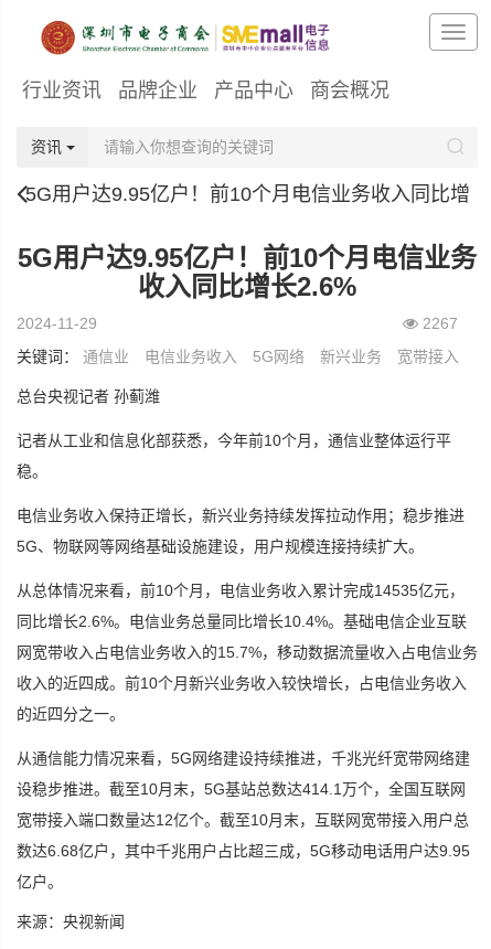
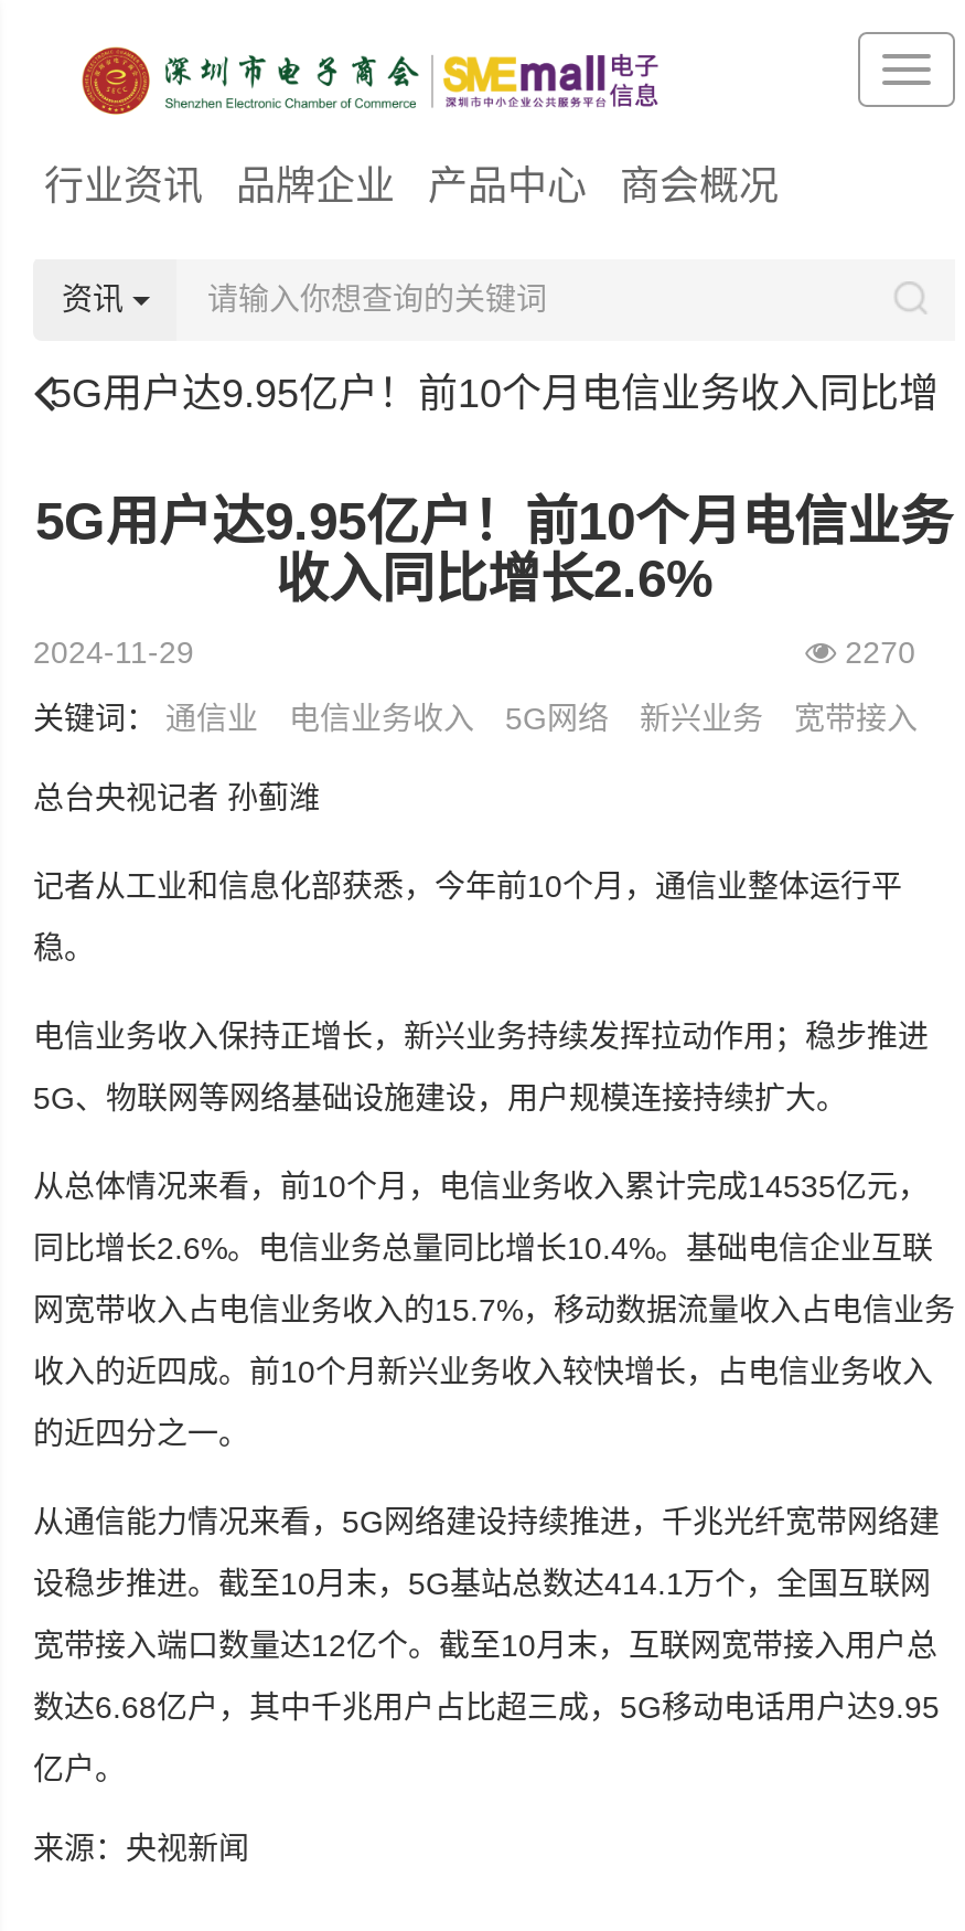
- 2267
+ 2270
